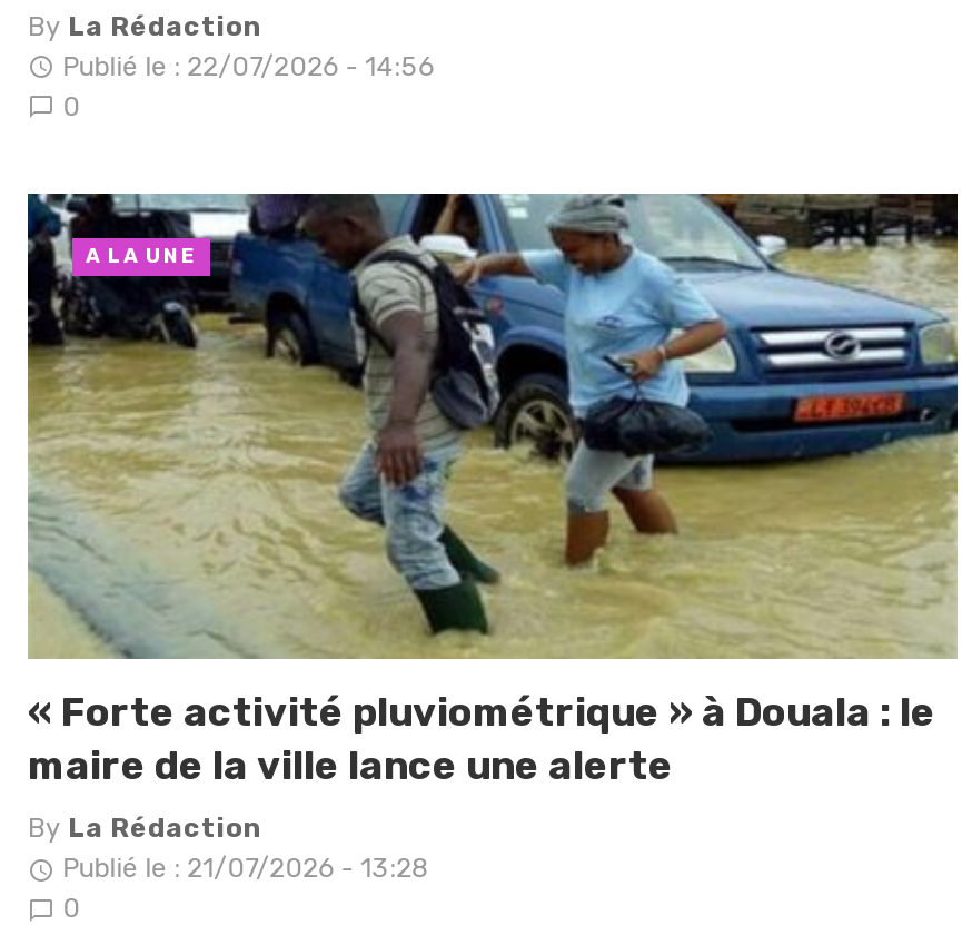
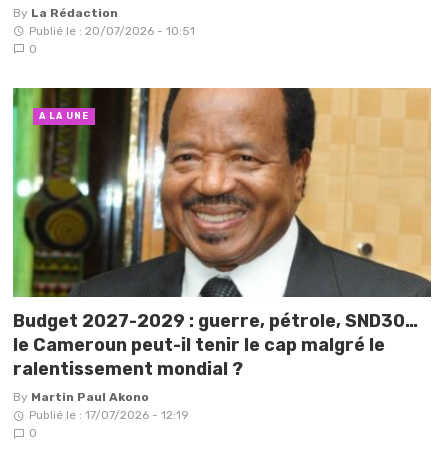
- Publié le : 22/07/2026 - 14:56
+ Publié le : 20/07/2026 - 10:51

- [image]
- « Forte activité pluviométrique » à Douala : le
- maire de la ville lance une alerte
+ [image]
+ Budget 2027-2029 : guerre, pétrole, SND30…
+ le Cameroun peut-il tenir le cap malgré le
+ ralentissement mondial ?

- By La Rédaction
- Publié le : 21/07/2026 - 13:28
+ By Martin Paul Akono
+ Publié le : 17/07/2026 - 12:19
